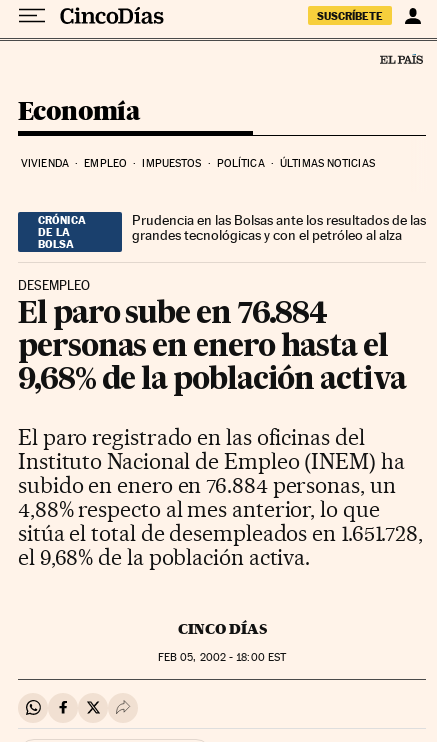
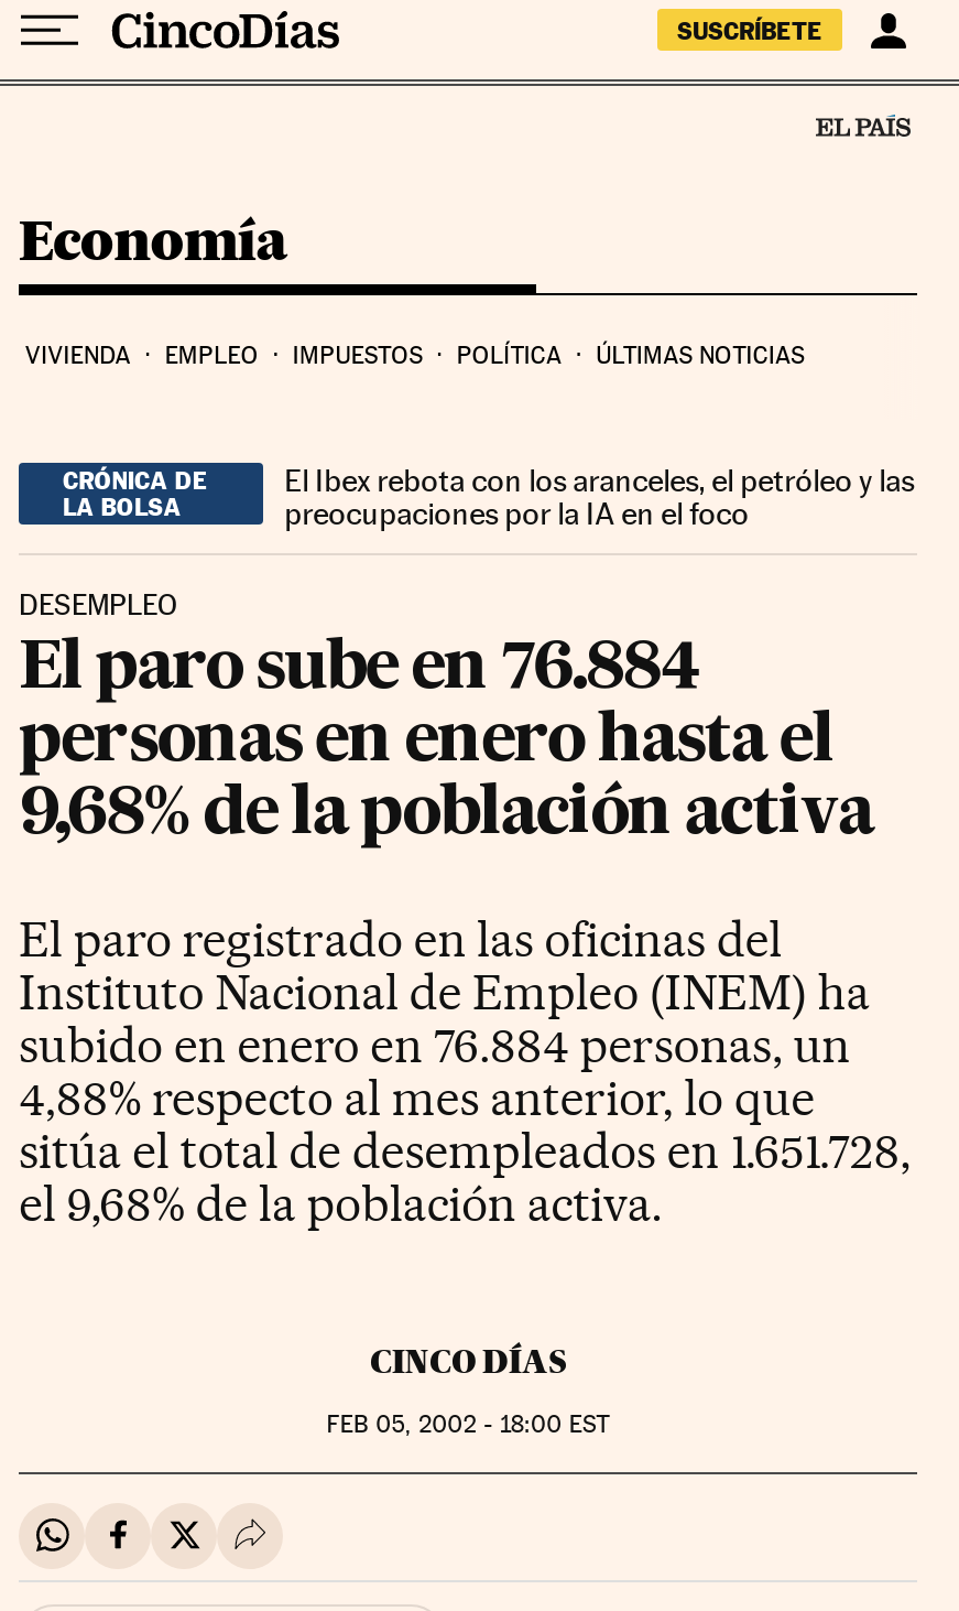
- Prudencia en las Bolsas ante los resultados de las
- grandes tecnológicas y con el petróleo al alza
+ El Ibex rebota con los aranceles, el petróleo y las
+ preocupaciones por la IA en el foco
